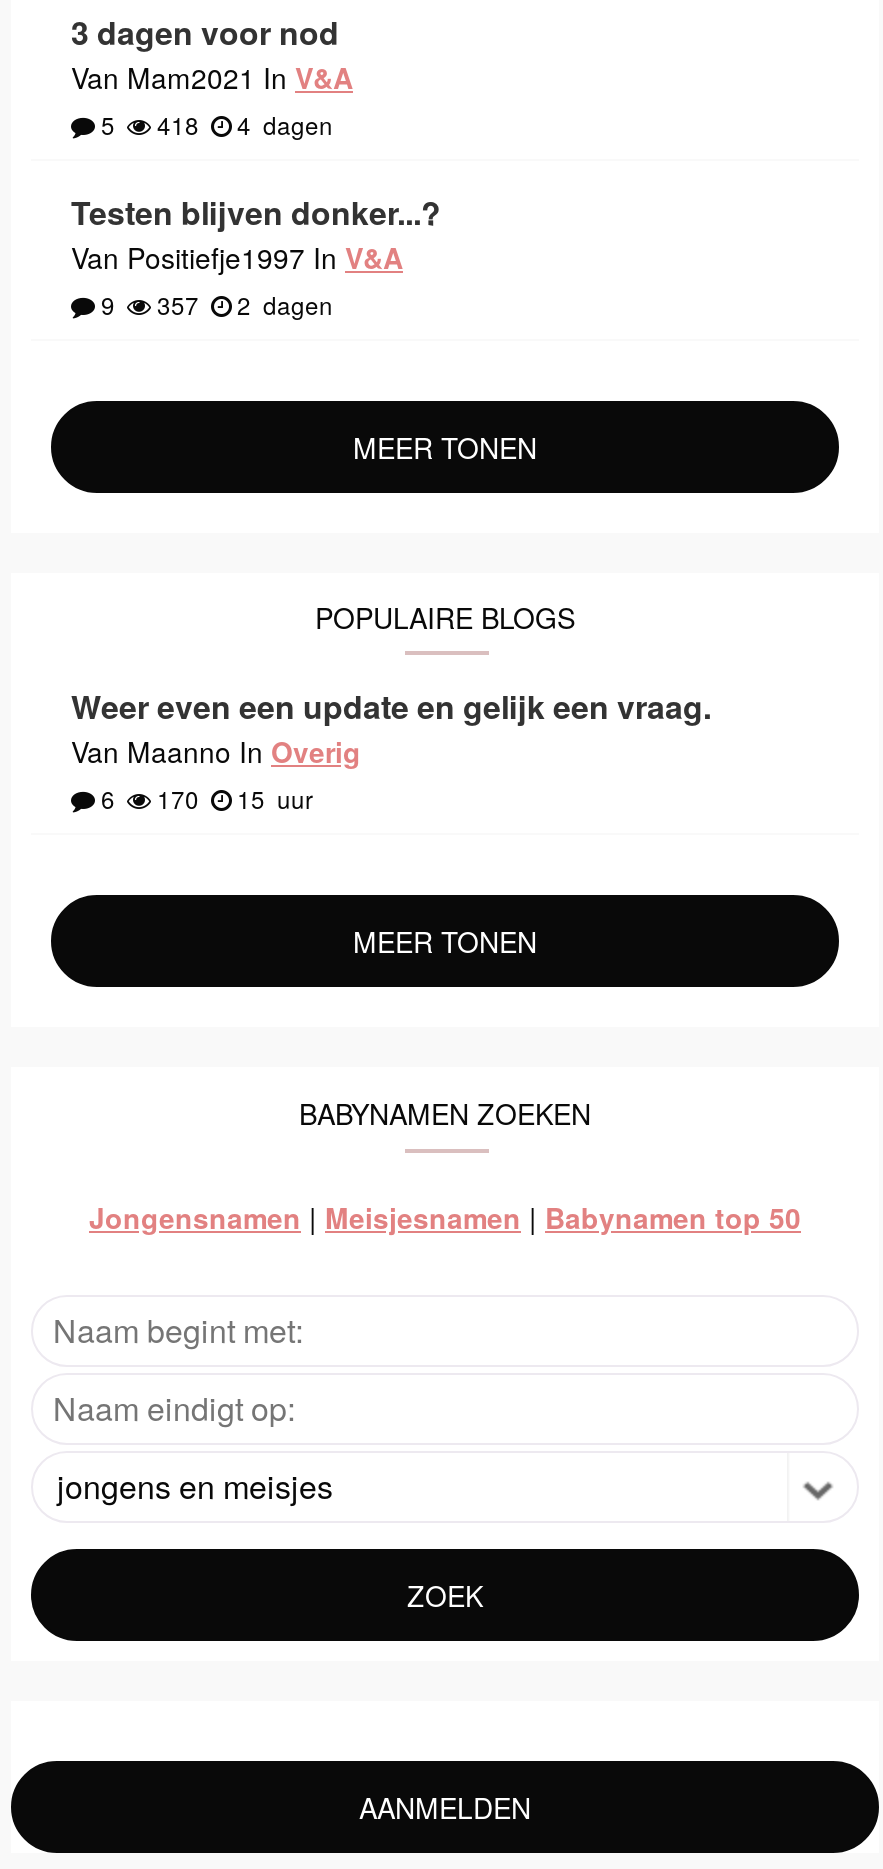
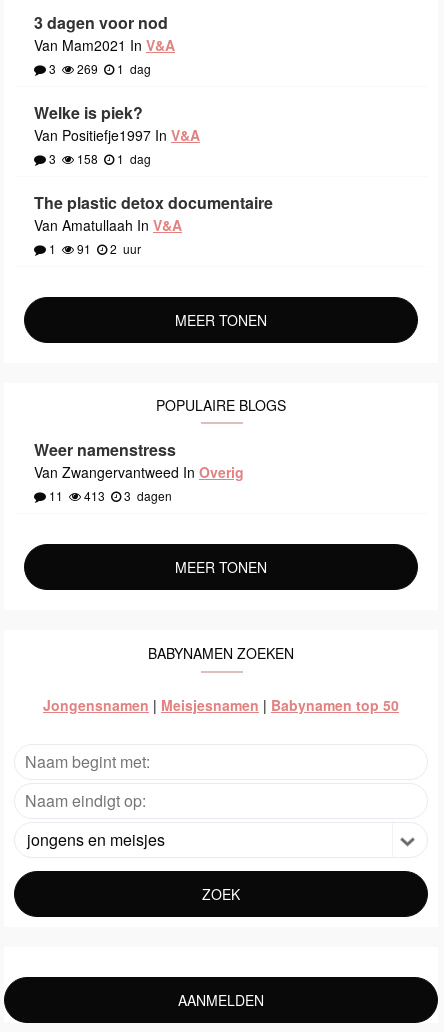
- 5
- 418
- 4 dagen
+ 3
+ 269
+ 1 dag

- Testen blijven donker...?
+ Welke is piek?

- 9
- 357
- 2 dagen
+ 3
+ 158
+ 1 dag
+ The plastic detox documentaire
+ Van Amatullaah In V&A
+ 1
+ 91
+ 2 uur

- Weer even een update en gelijk een vraag.
- Van Maanno In Overig
- 6
- 170
- 15 uur
+ Weer namenstress
+ Van Zwangervantweed In Overig
+ 11
+ 413
+ 3 dagen
